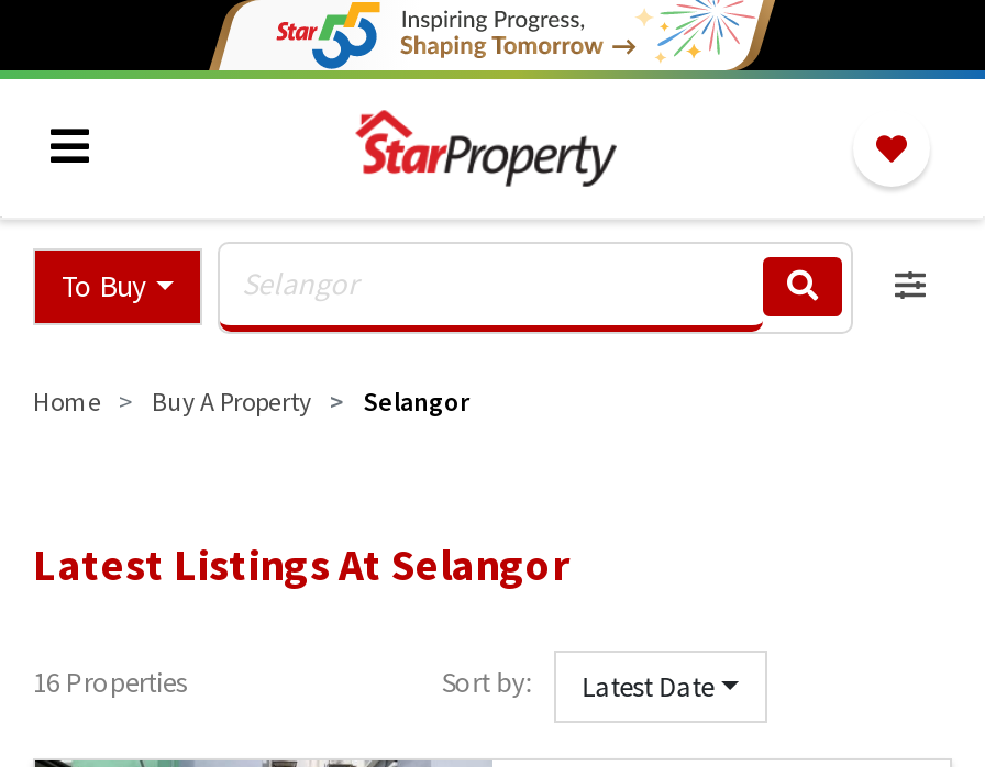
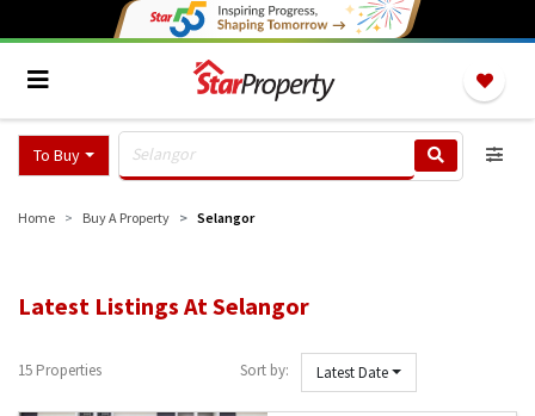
- 16 Properties
+ 15 Properties
